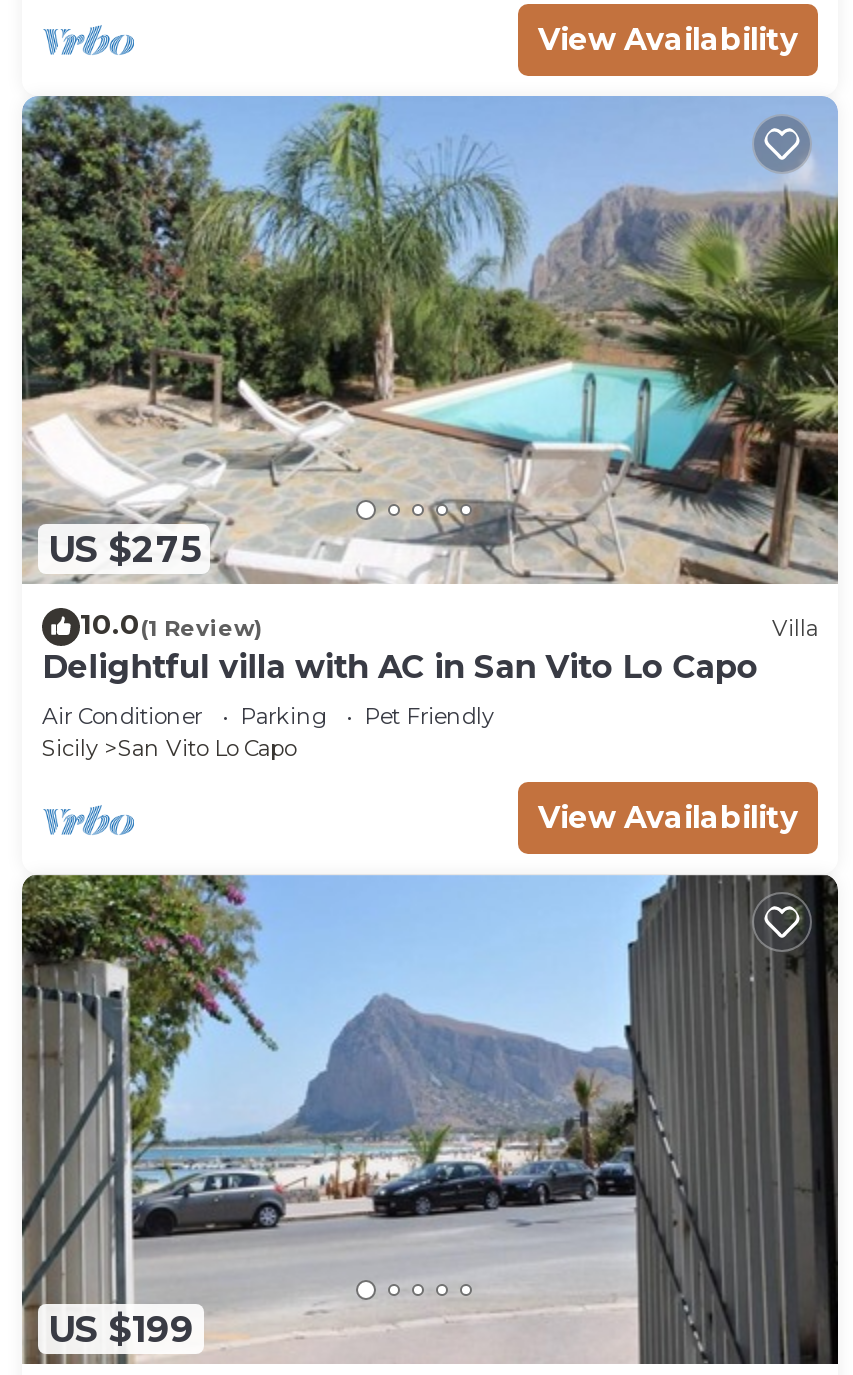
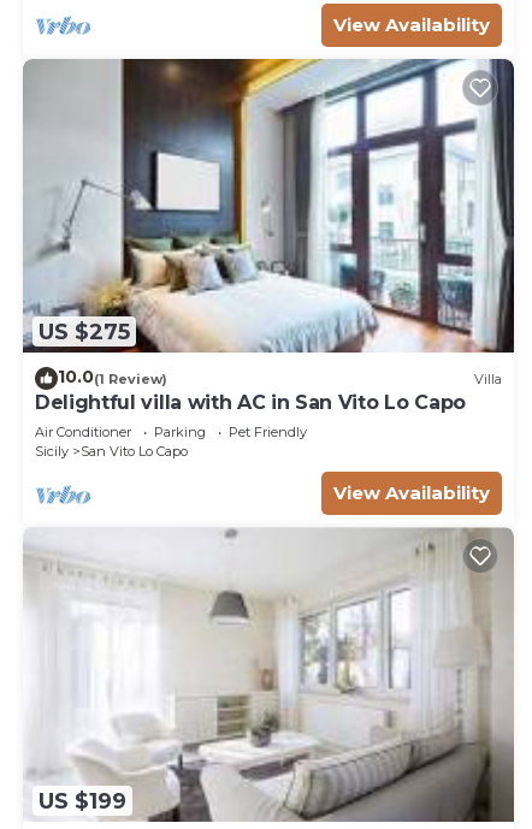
- [image]
+ [image]

- [image]
+ [image]
